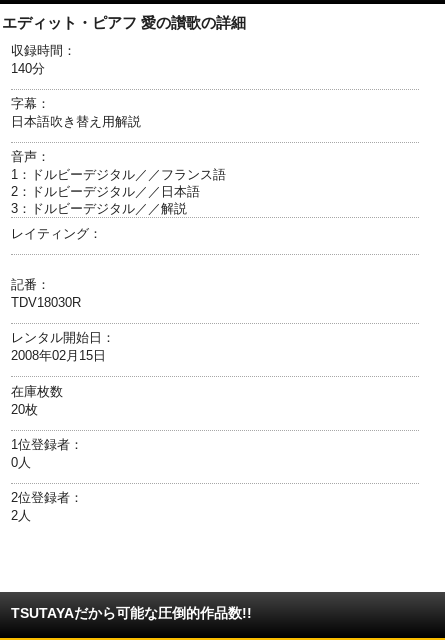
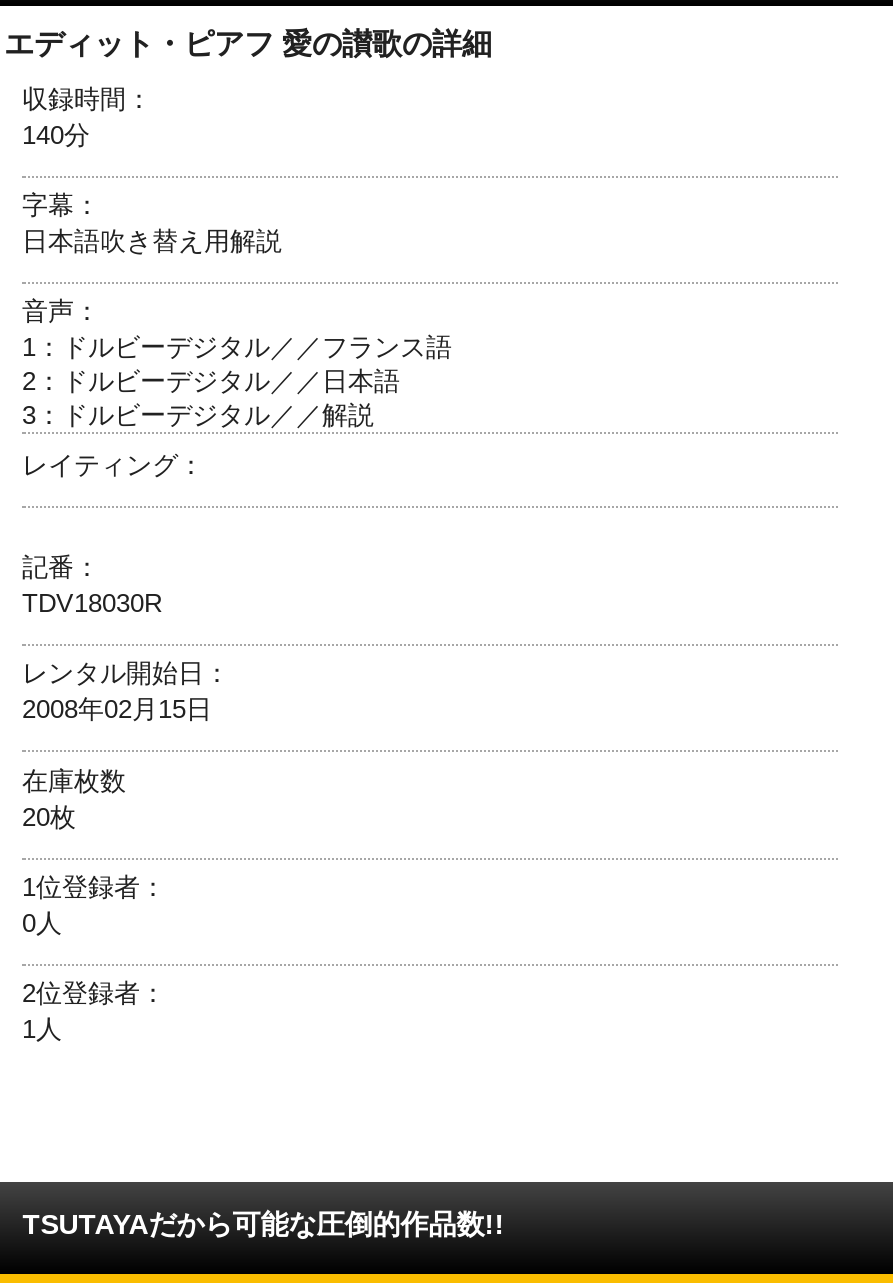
- 2人
+ 1人
